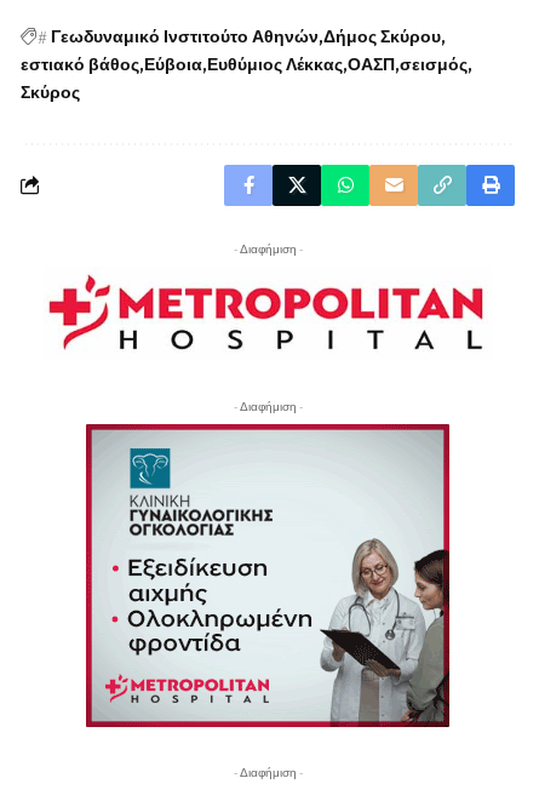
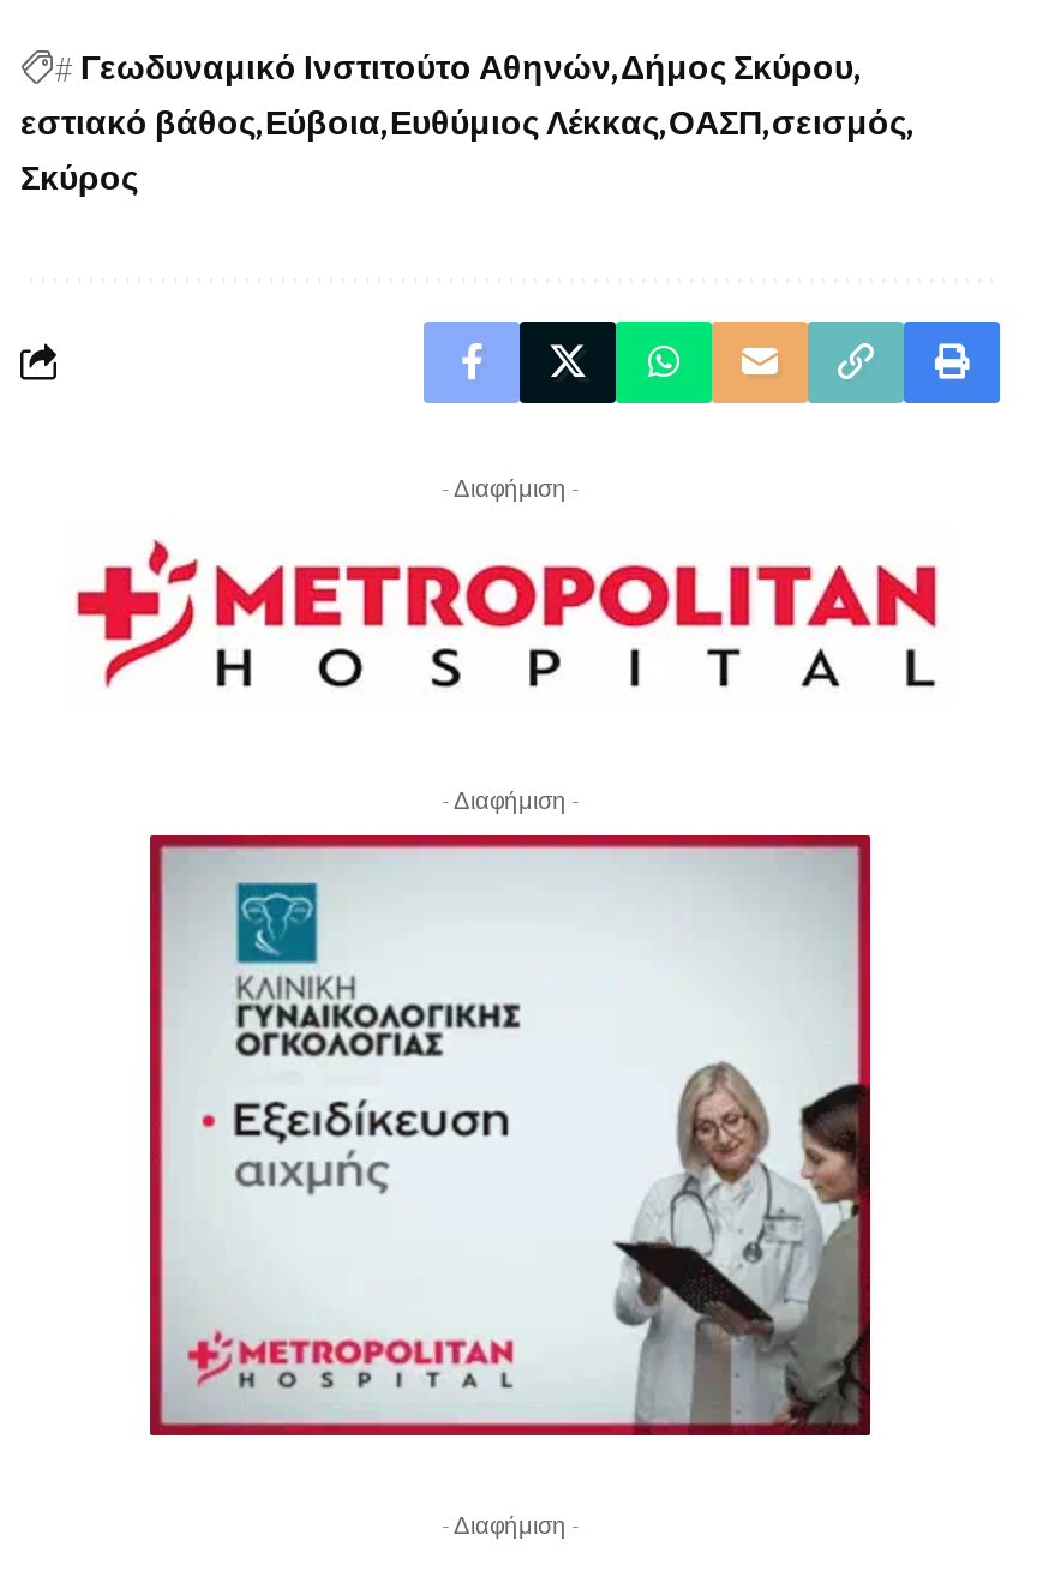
- [image]
